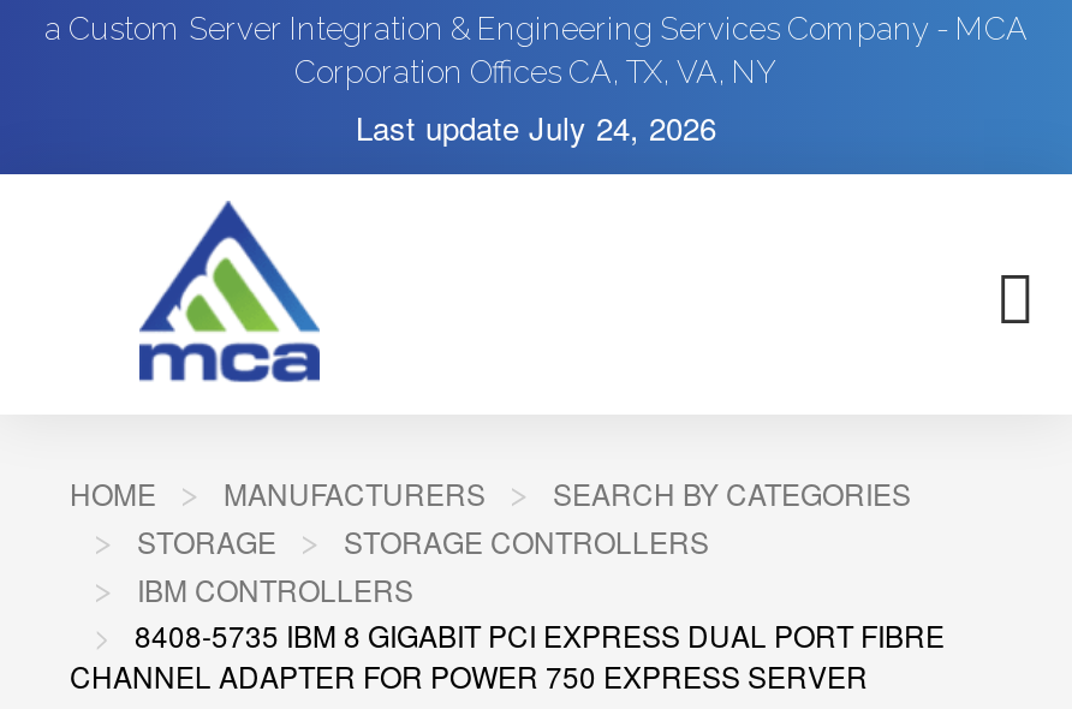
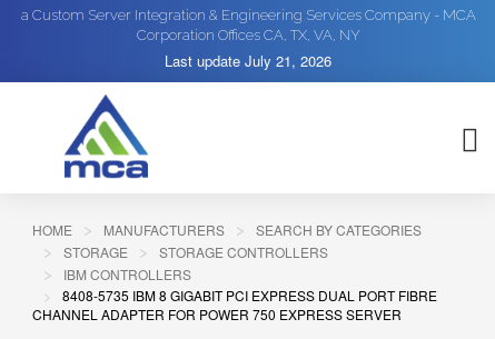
- Last update July 24, 2026
+ Last update July 21, 2026
